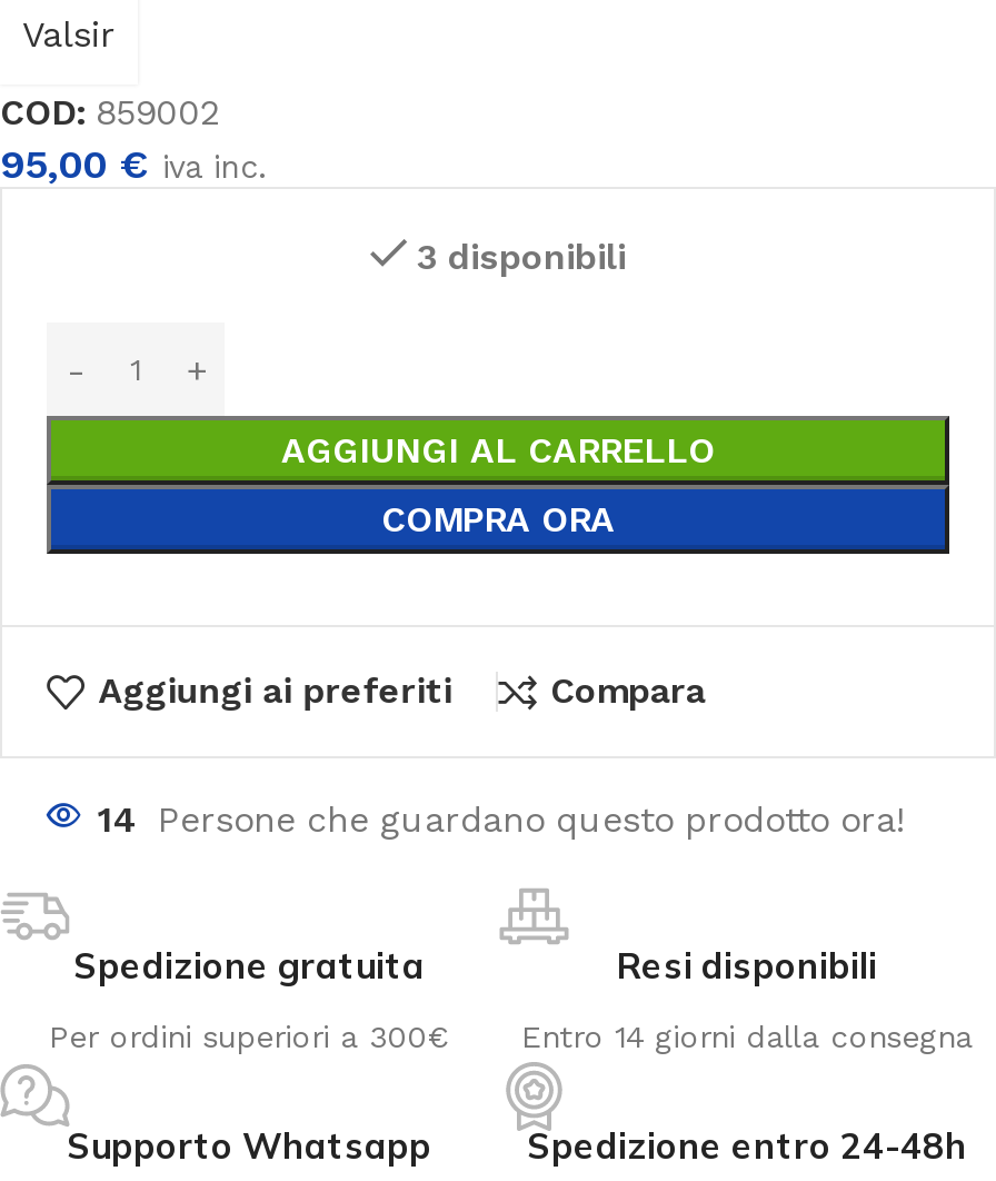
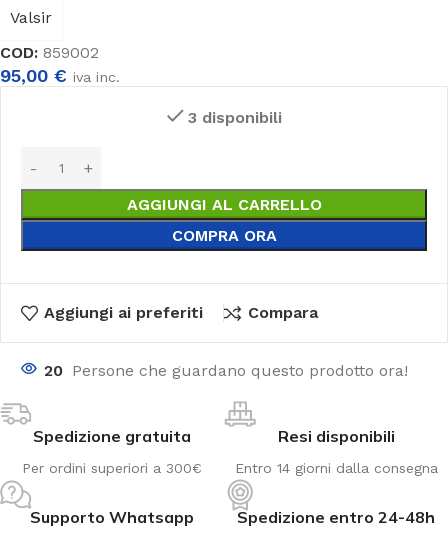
- 14 Persone che guardano questo prodotto ora!
+ 20 Persone che guardano questo prodotto ora!
